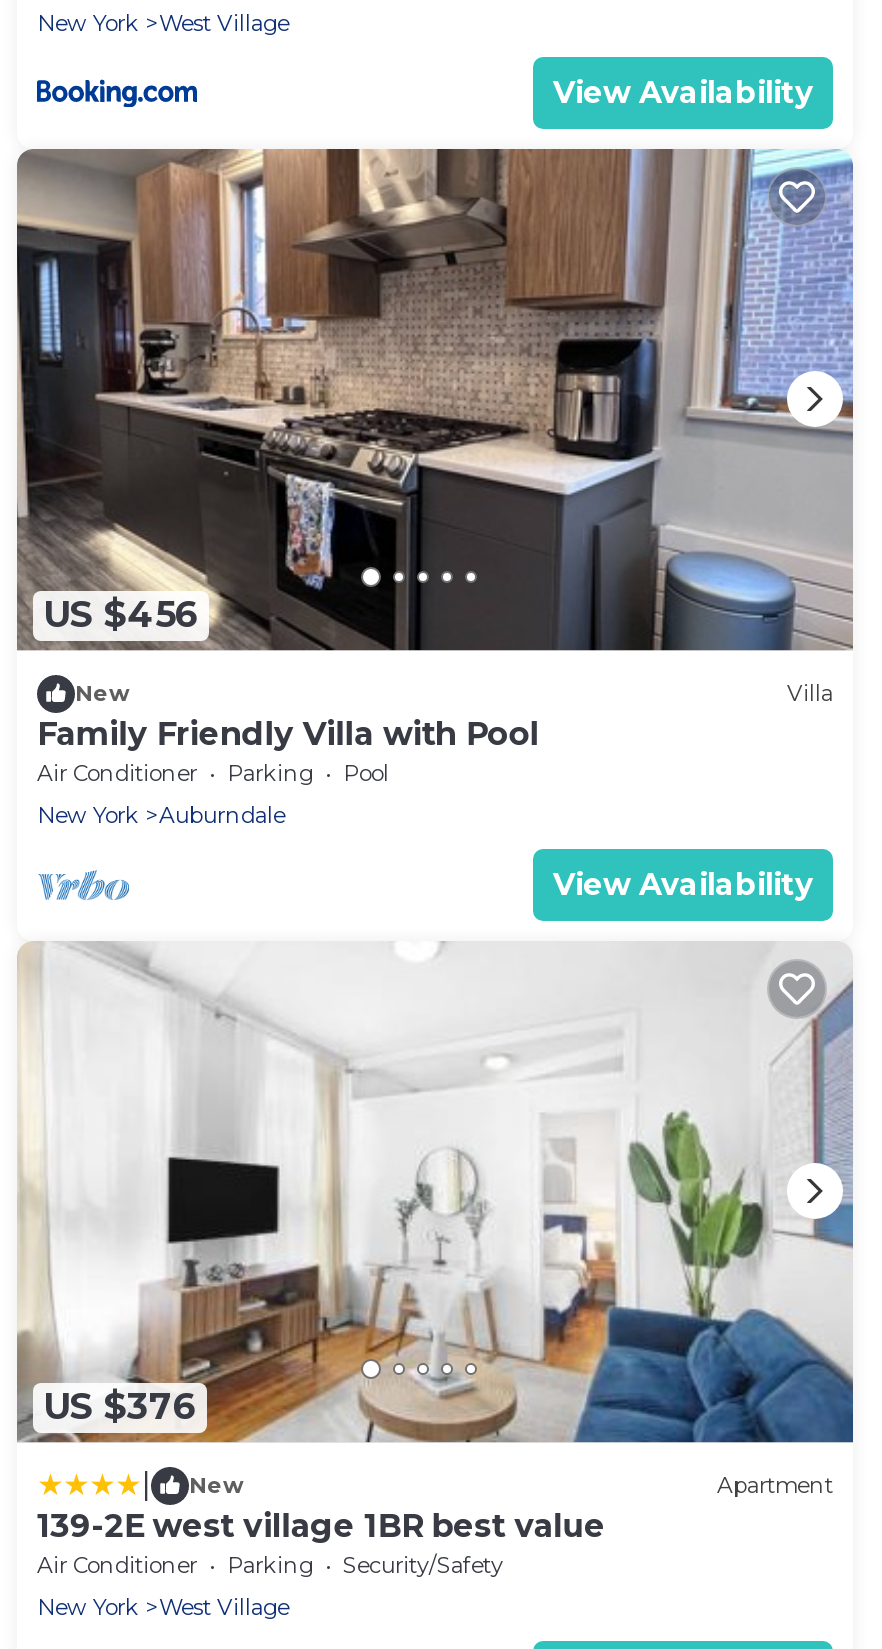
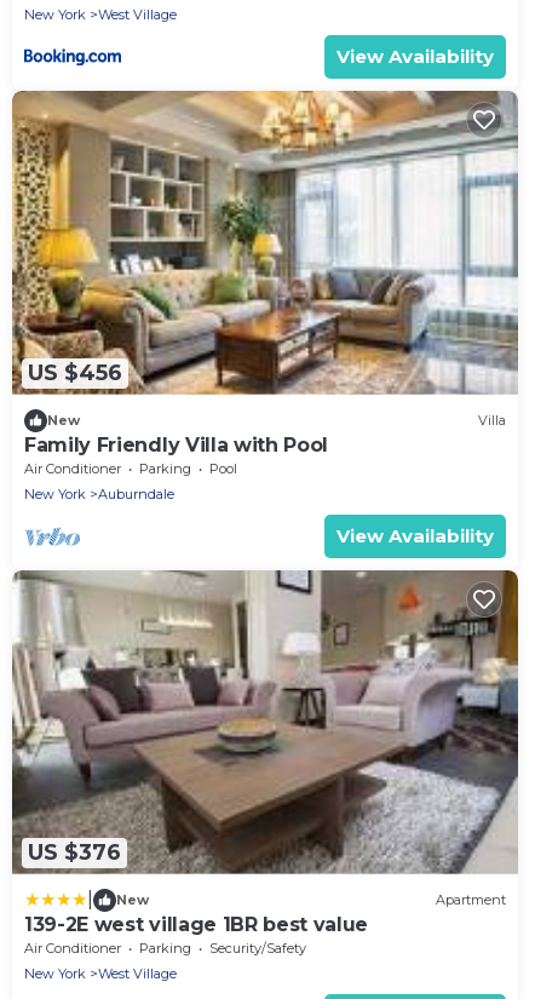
- [image]
+ [image]

- [image]
+ [image]
